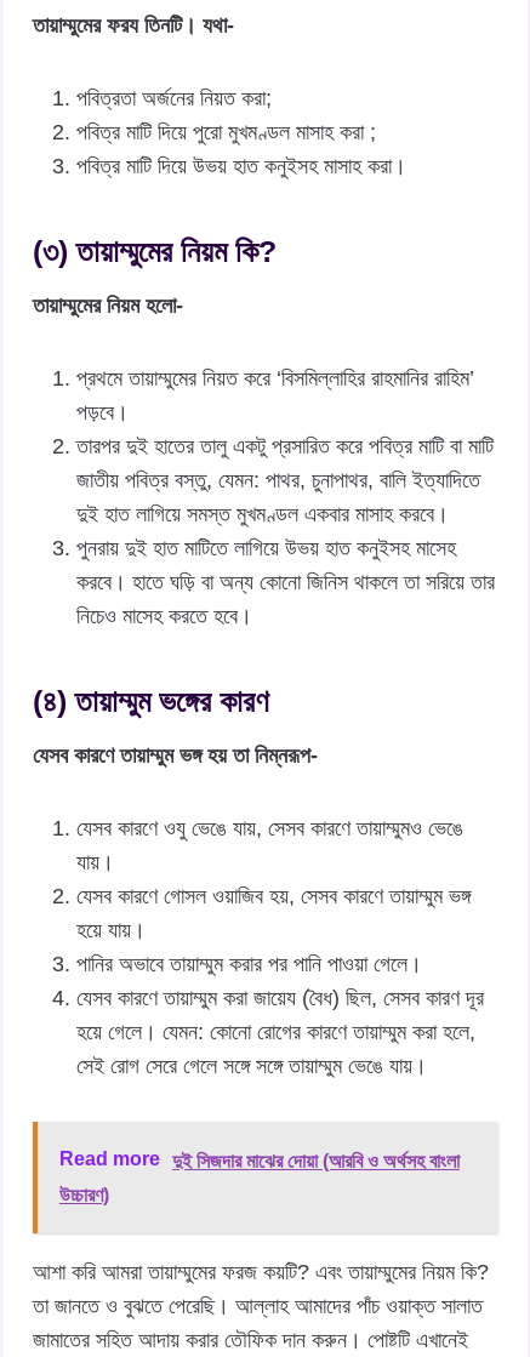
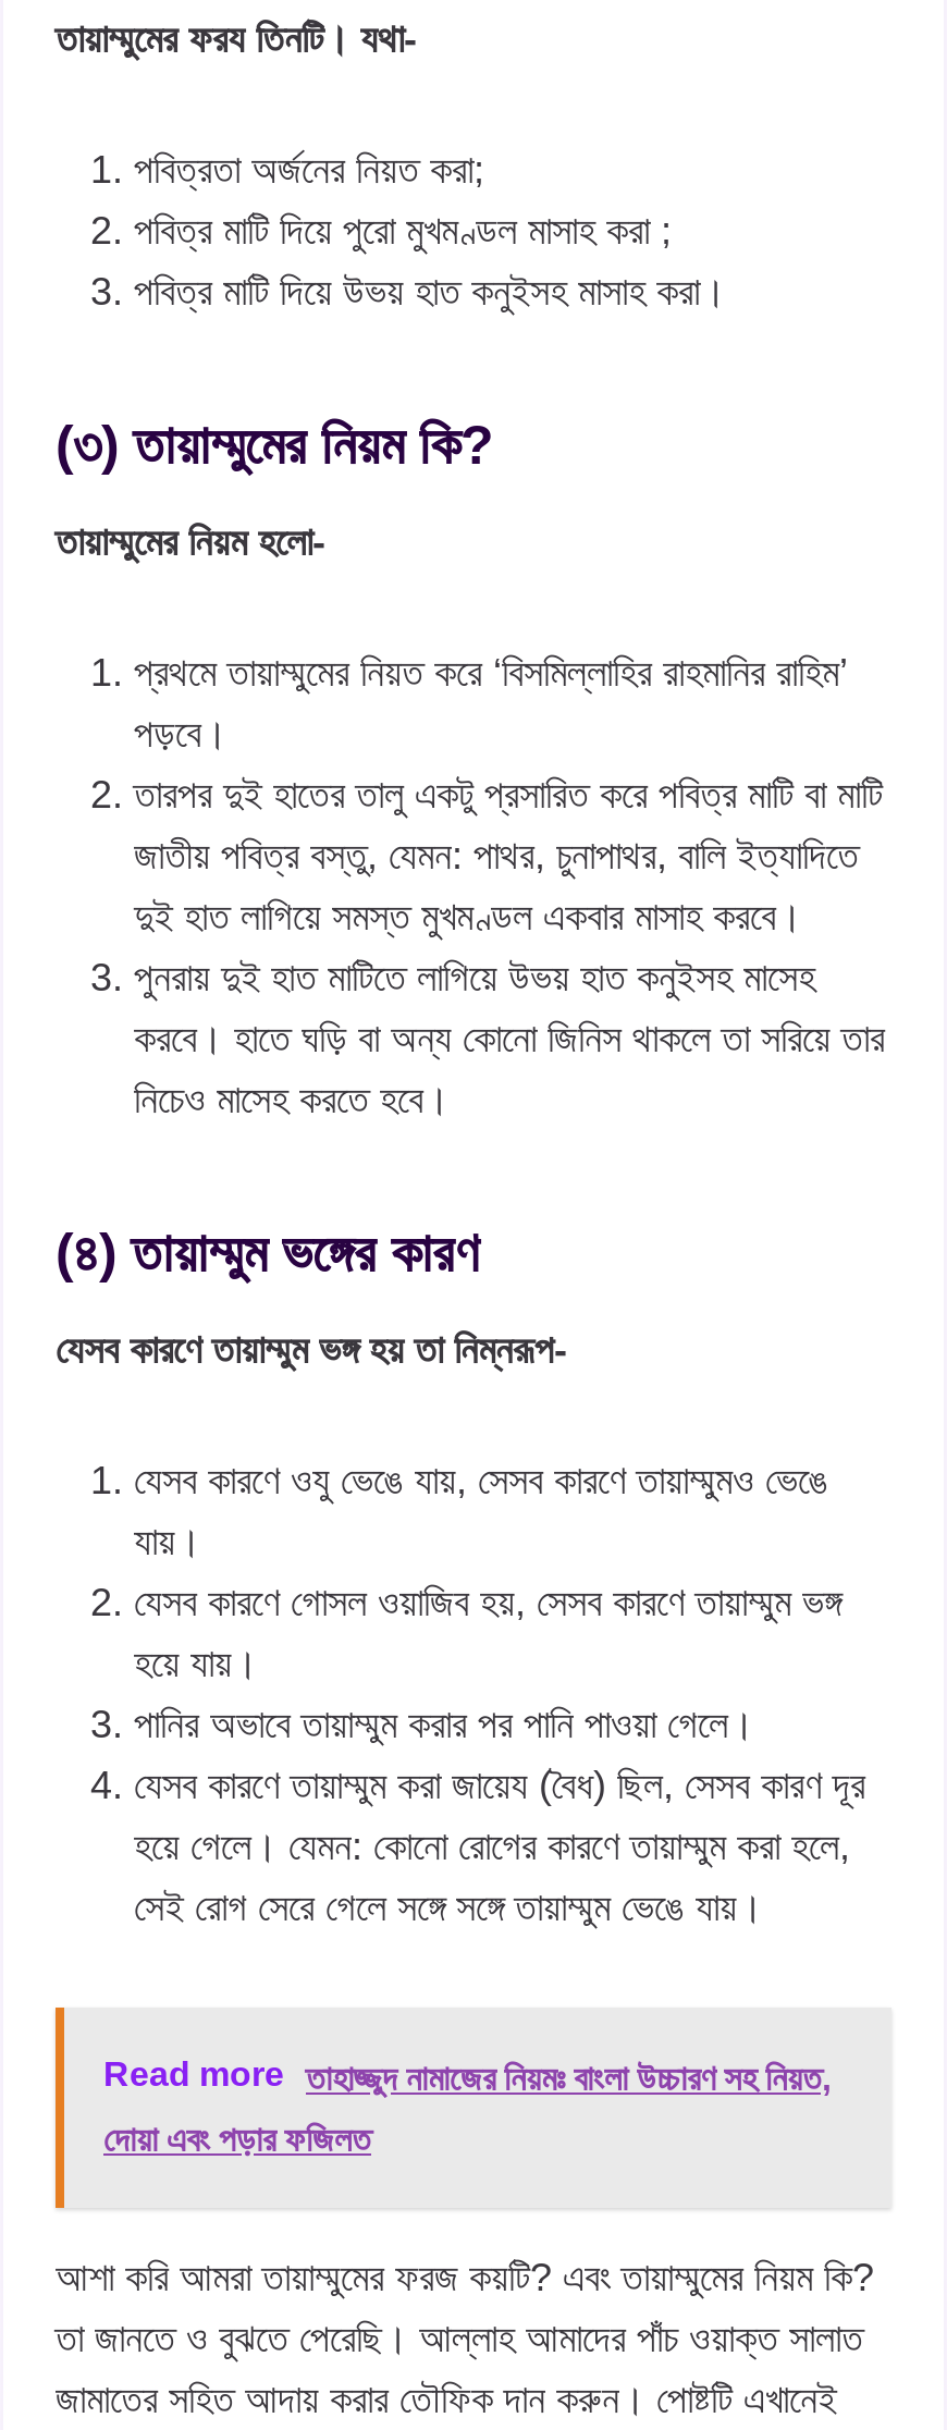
- Read more দুই সিজদার মাঝের দোয়া (আরবি ও অর্থসহ বাংলা
+ Read more তাহাজ্জুদ নামাজের নিয়মঃ বাংলা উচ্চারণ সহ নিয়ত,

- উচ্চারণ)
+ দোয়া এবং পড়ার ফজিলত
